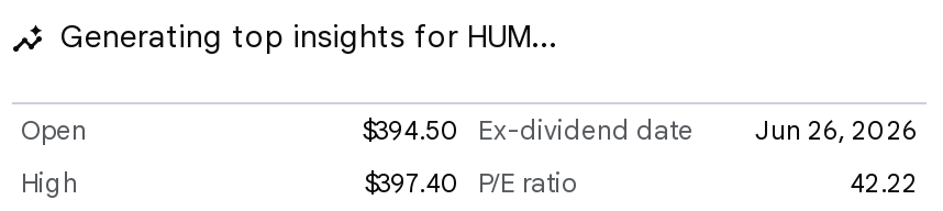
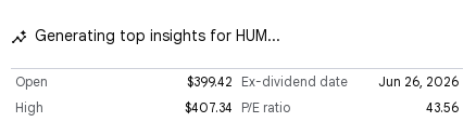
- $394.50 Ex-dividend date Jun 26, 2026
+ $399.42 Ex-dividend date Jun 26, 2026

- $397.40 P/E ratio
+ $407.34 P/E ratio

- 42.22
+ 43.56
